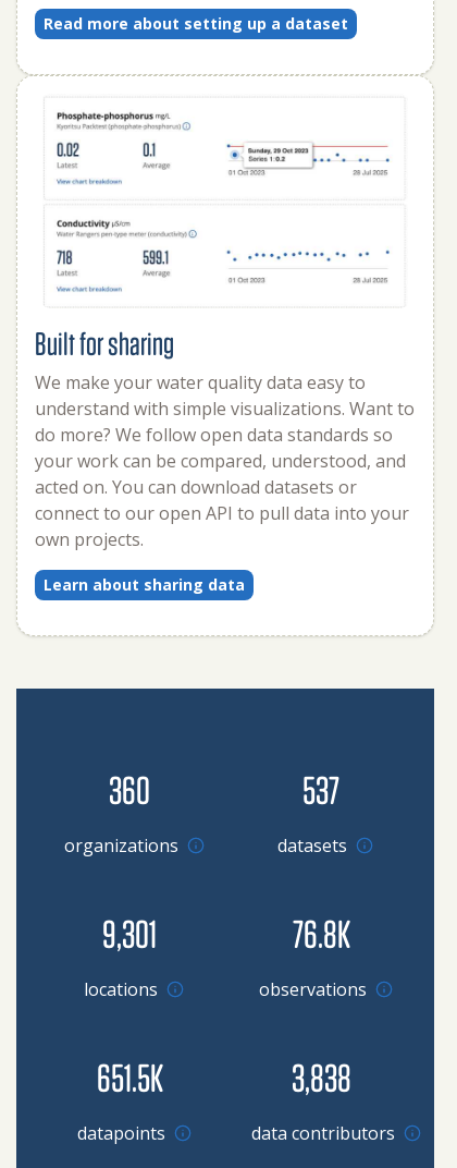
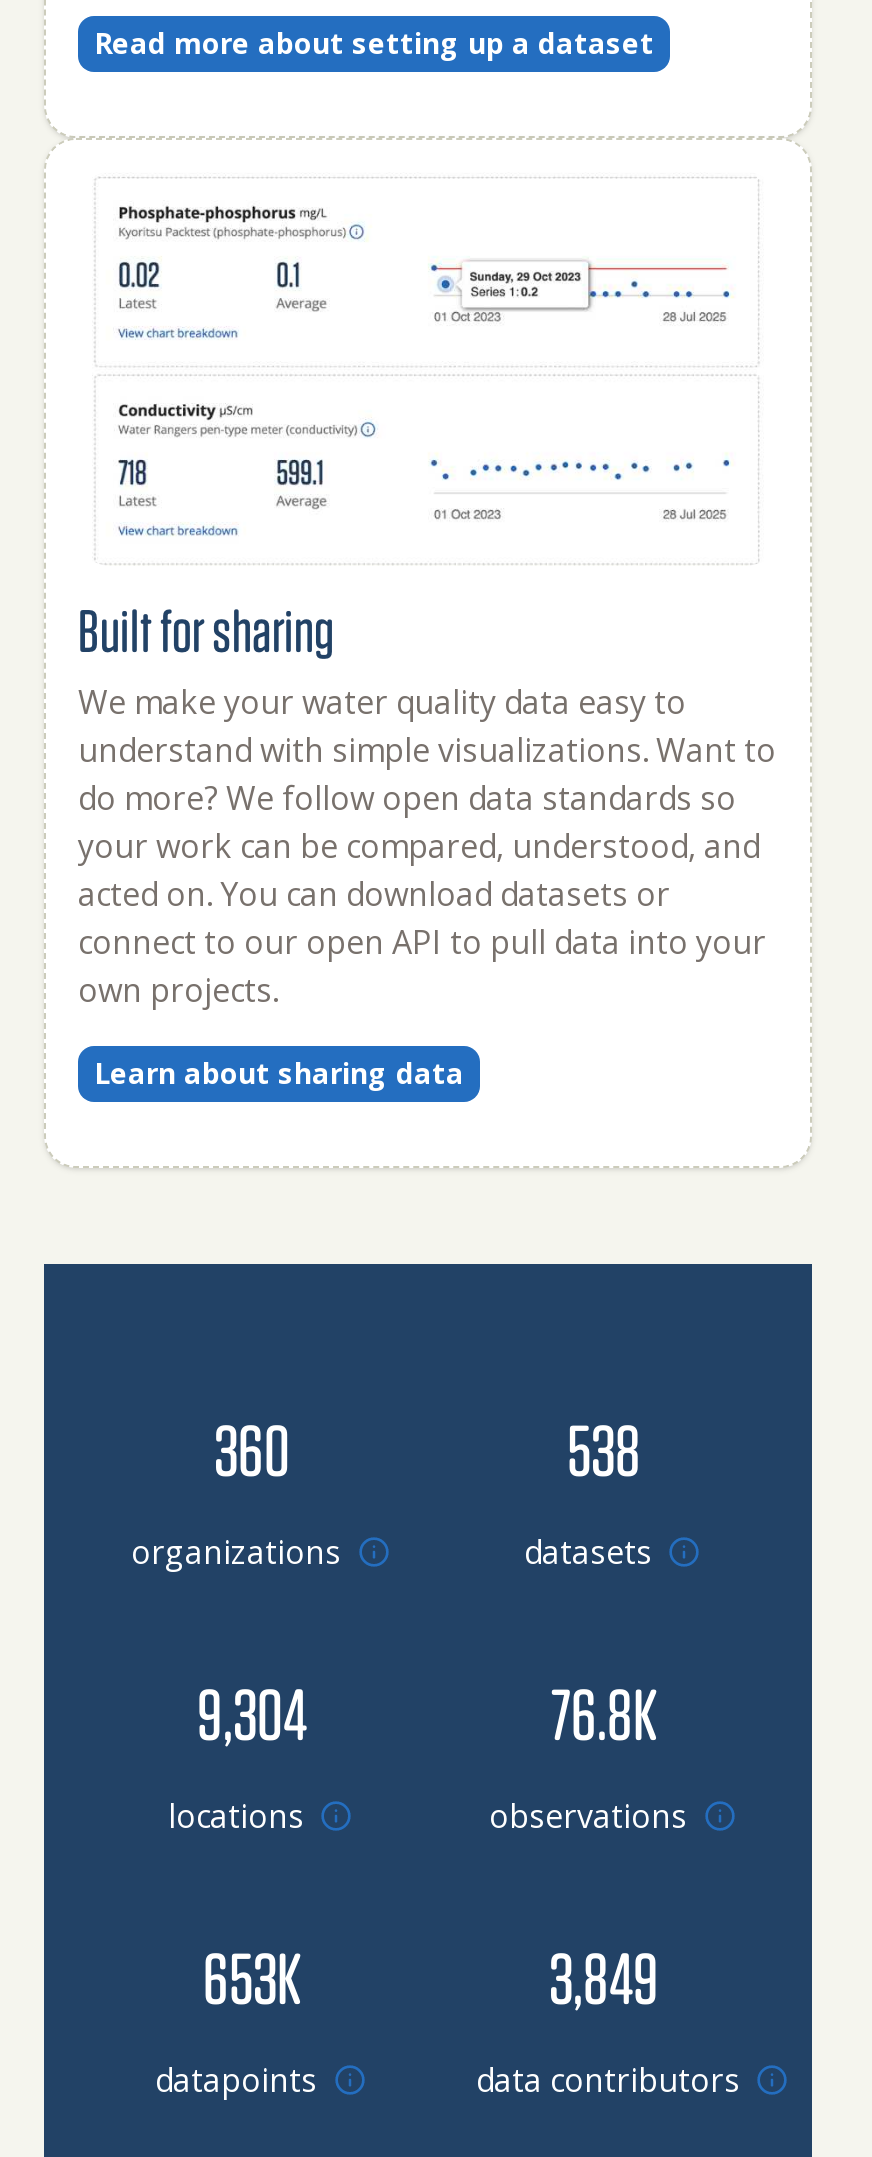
- 537
+ 538

- 9,301
+ 9,304

- 651.5K
+ 653K

- 3,838
+ 3,849
